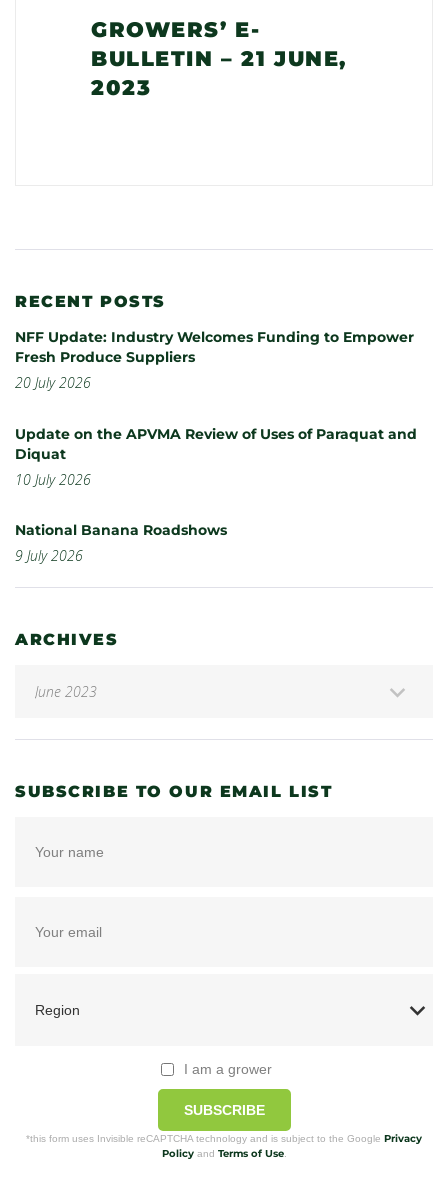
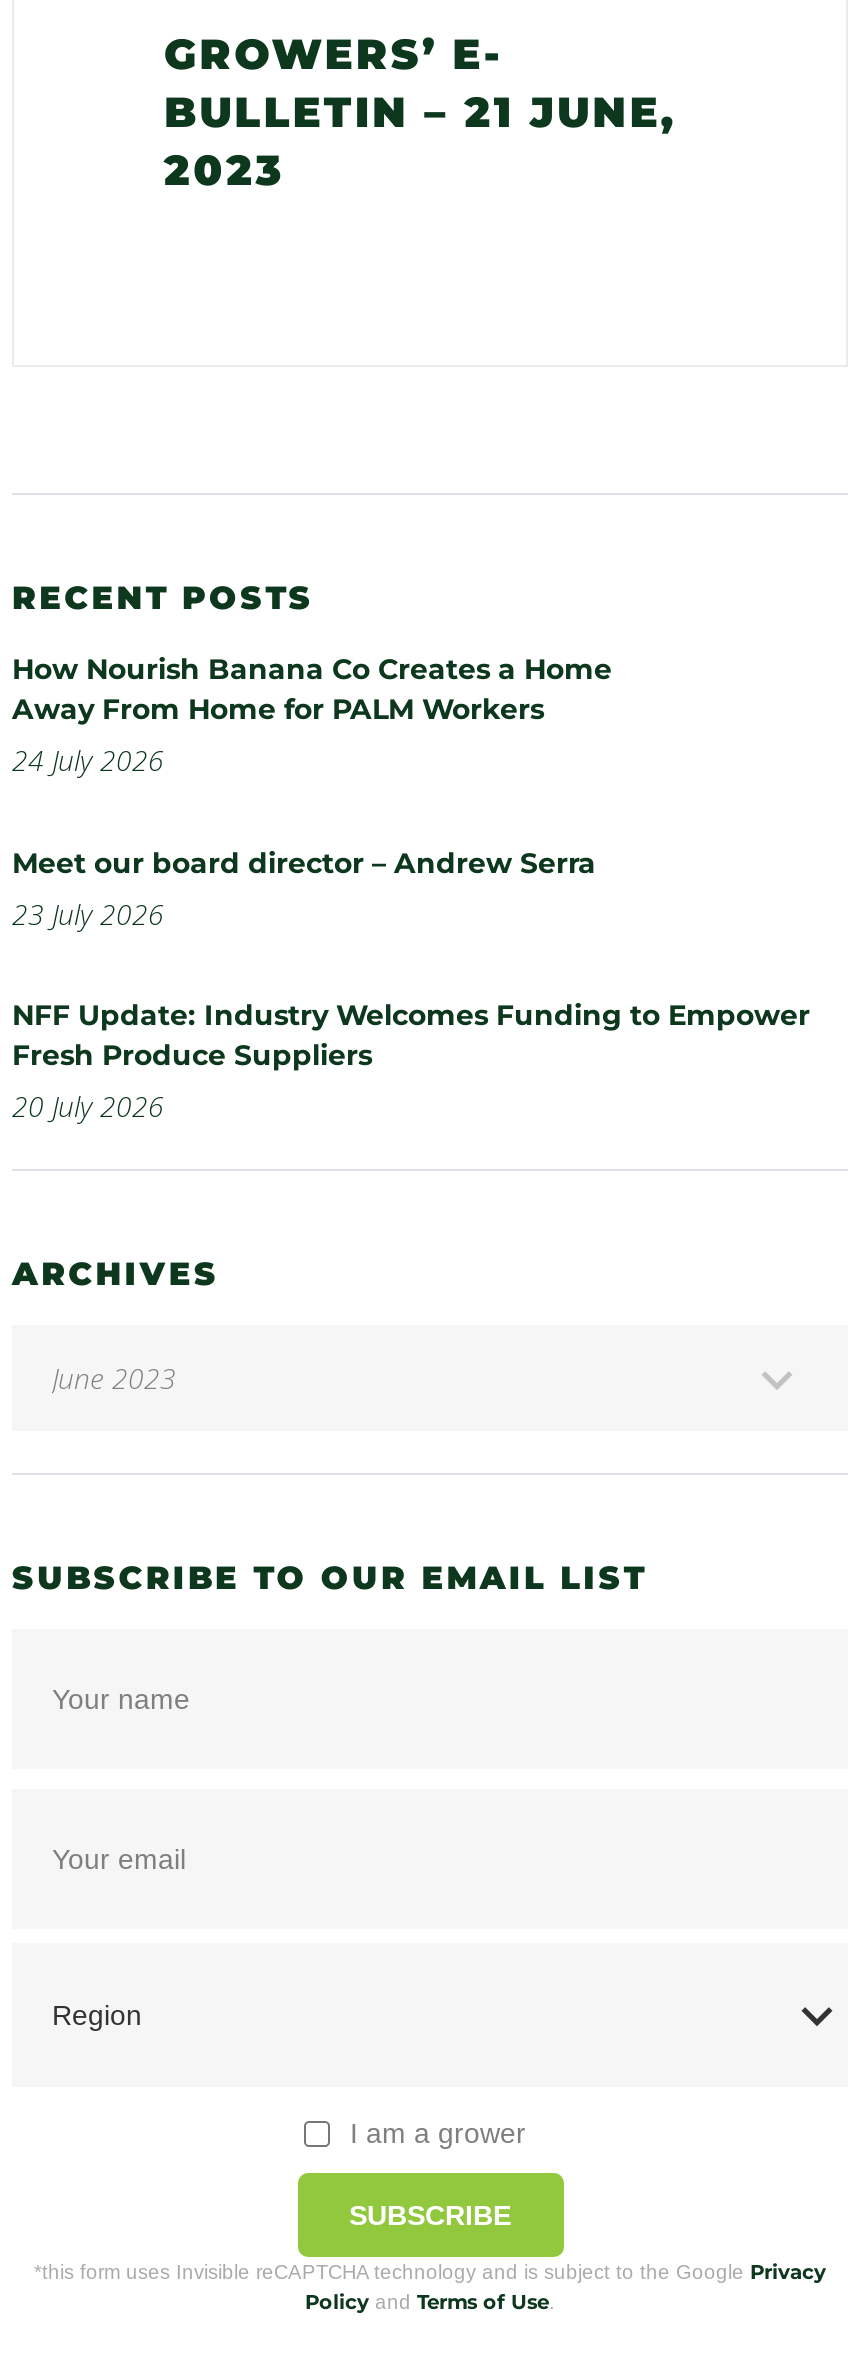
+ How Nourish Banana Co Creates a Home
+ Away From Home for PALM Workers
+ 24 July 2026
+ Meet our board director – Andrew Serra
+ 23 July 2026

moved down: NFF Update: Industry Welcomes Funding to Empower | Fresh Produce Suppliers | 20 July 2026

- Update on the APVMA Review of Uses of Paraquat and
- Diquat
- 10 July 2026
- National Banana Roadshows
- 9 July 2026
